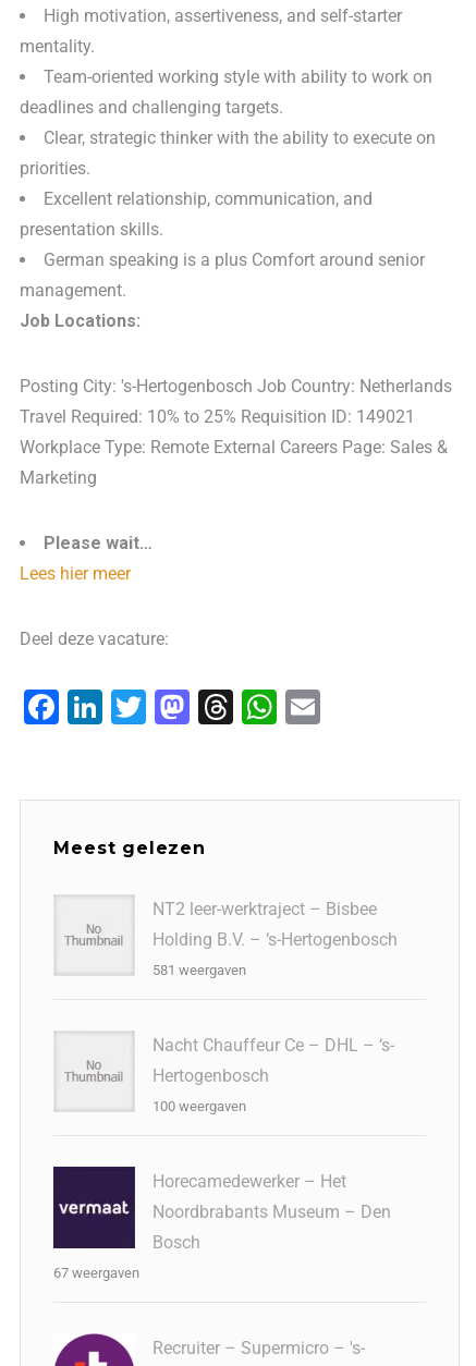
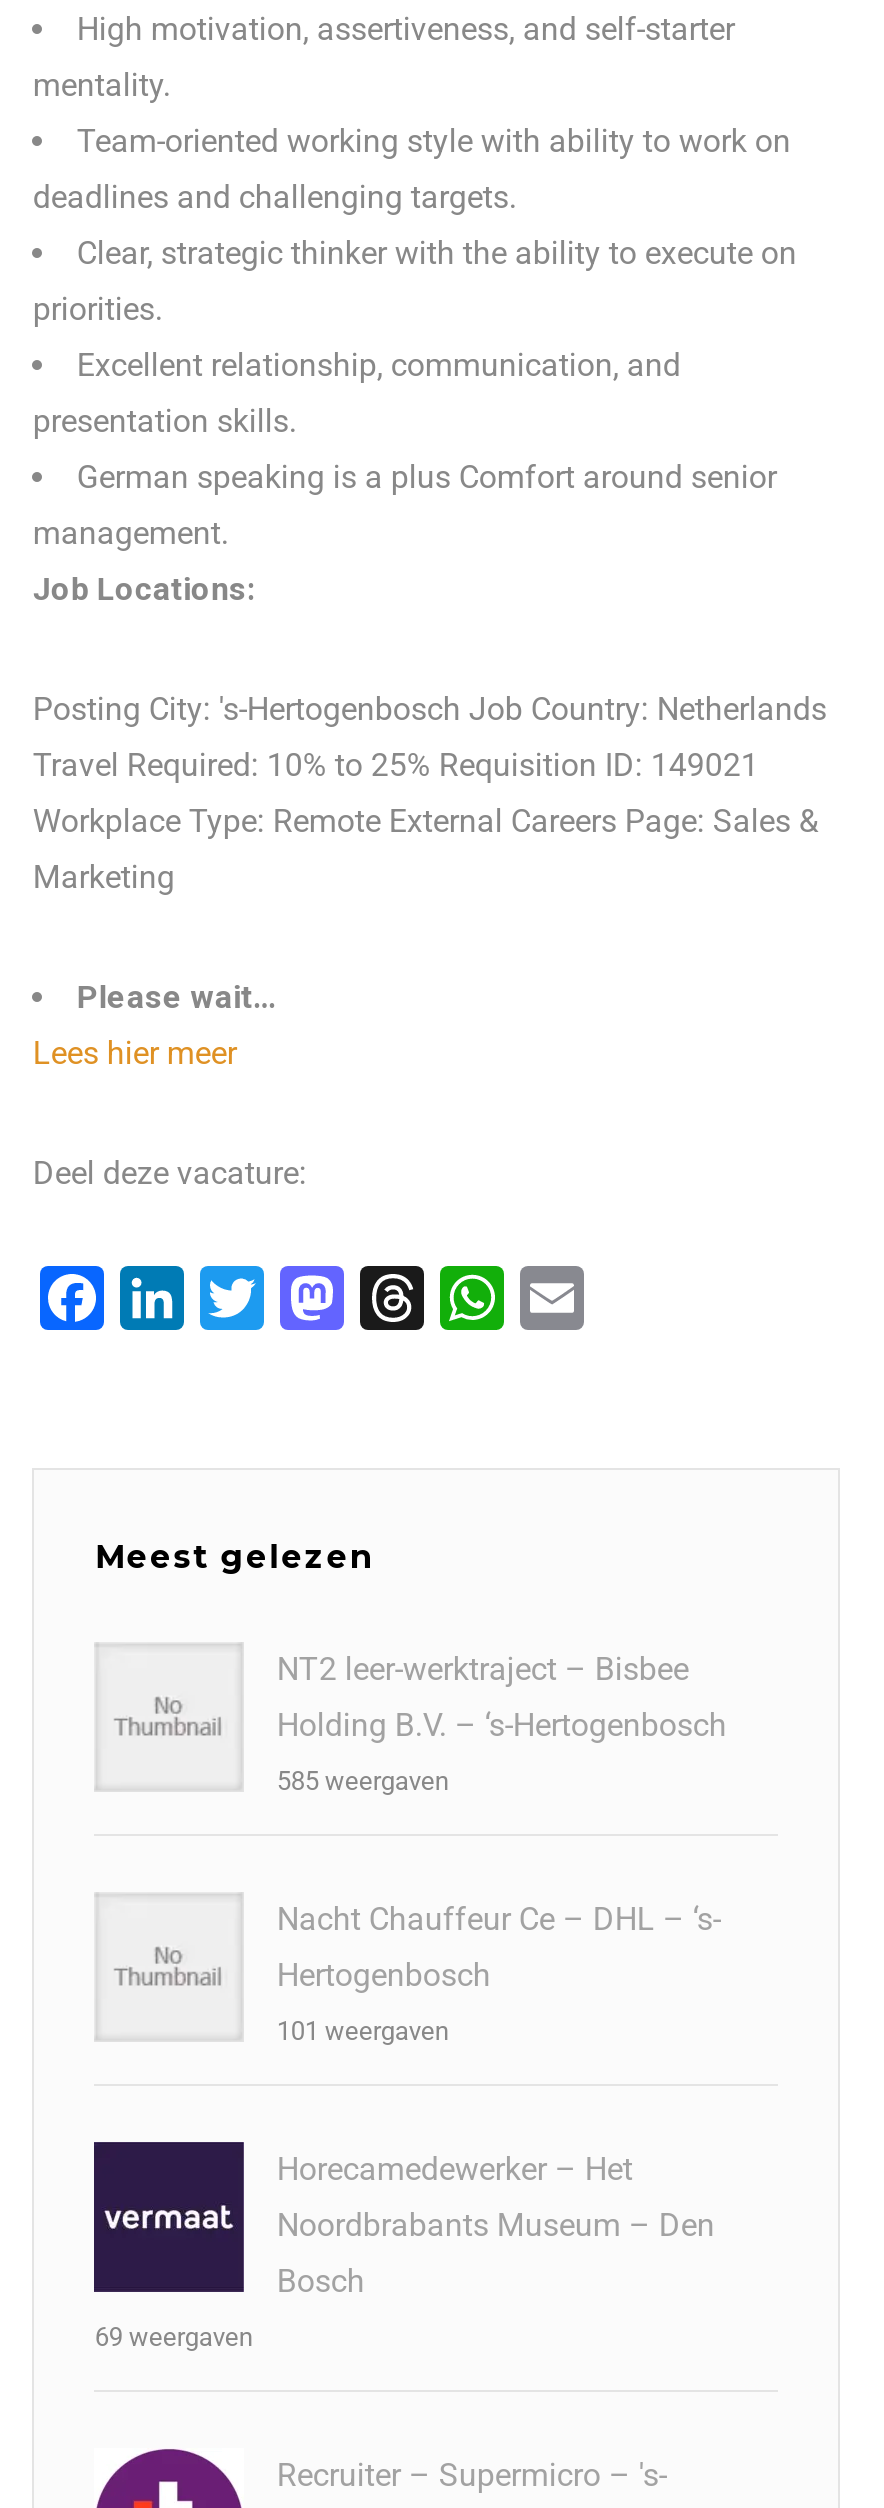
- 581 weergaven
+ 585 weergaven

- 100 weergaven
+ 101 weergaven

- 67 weergaven
+ 69 weergaven
